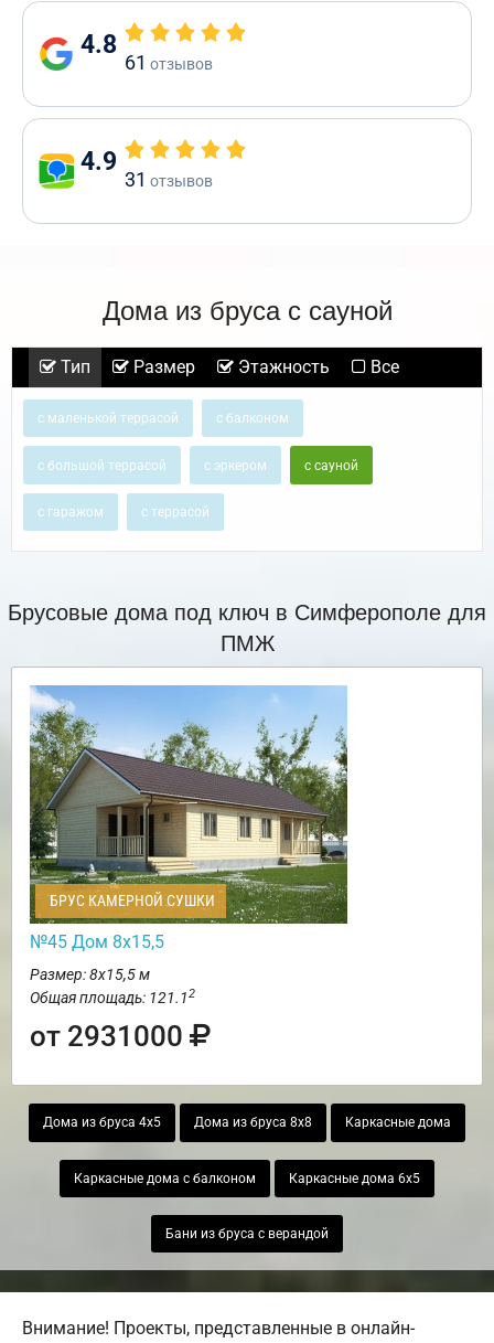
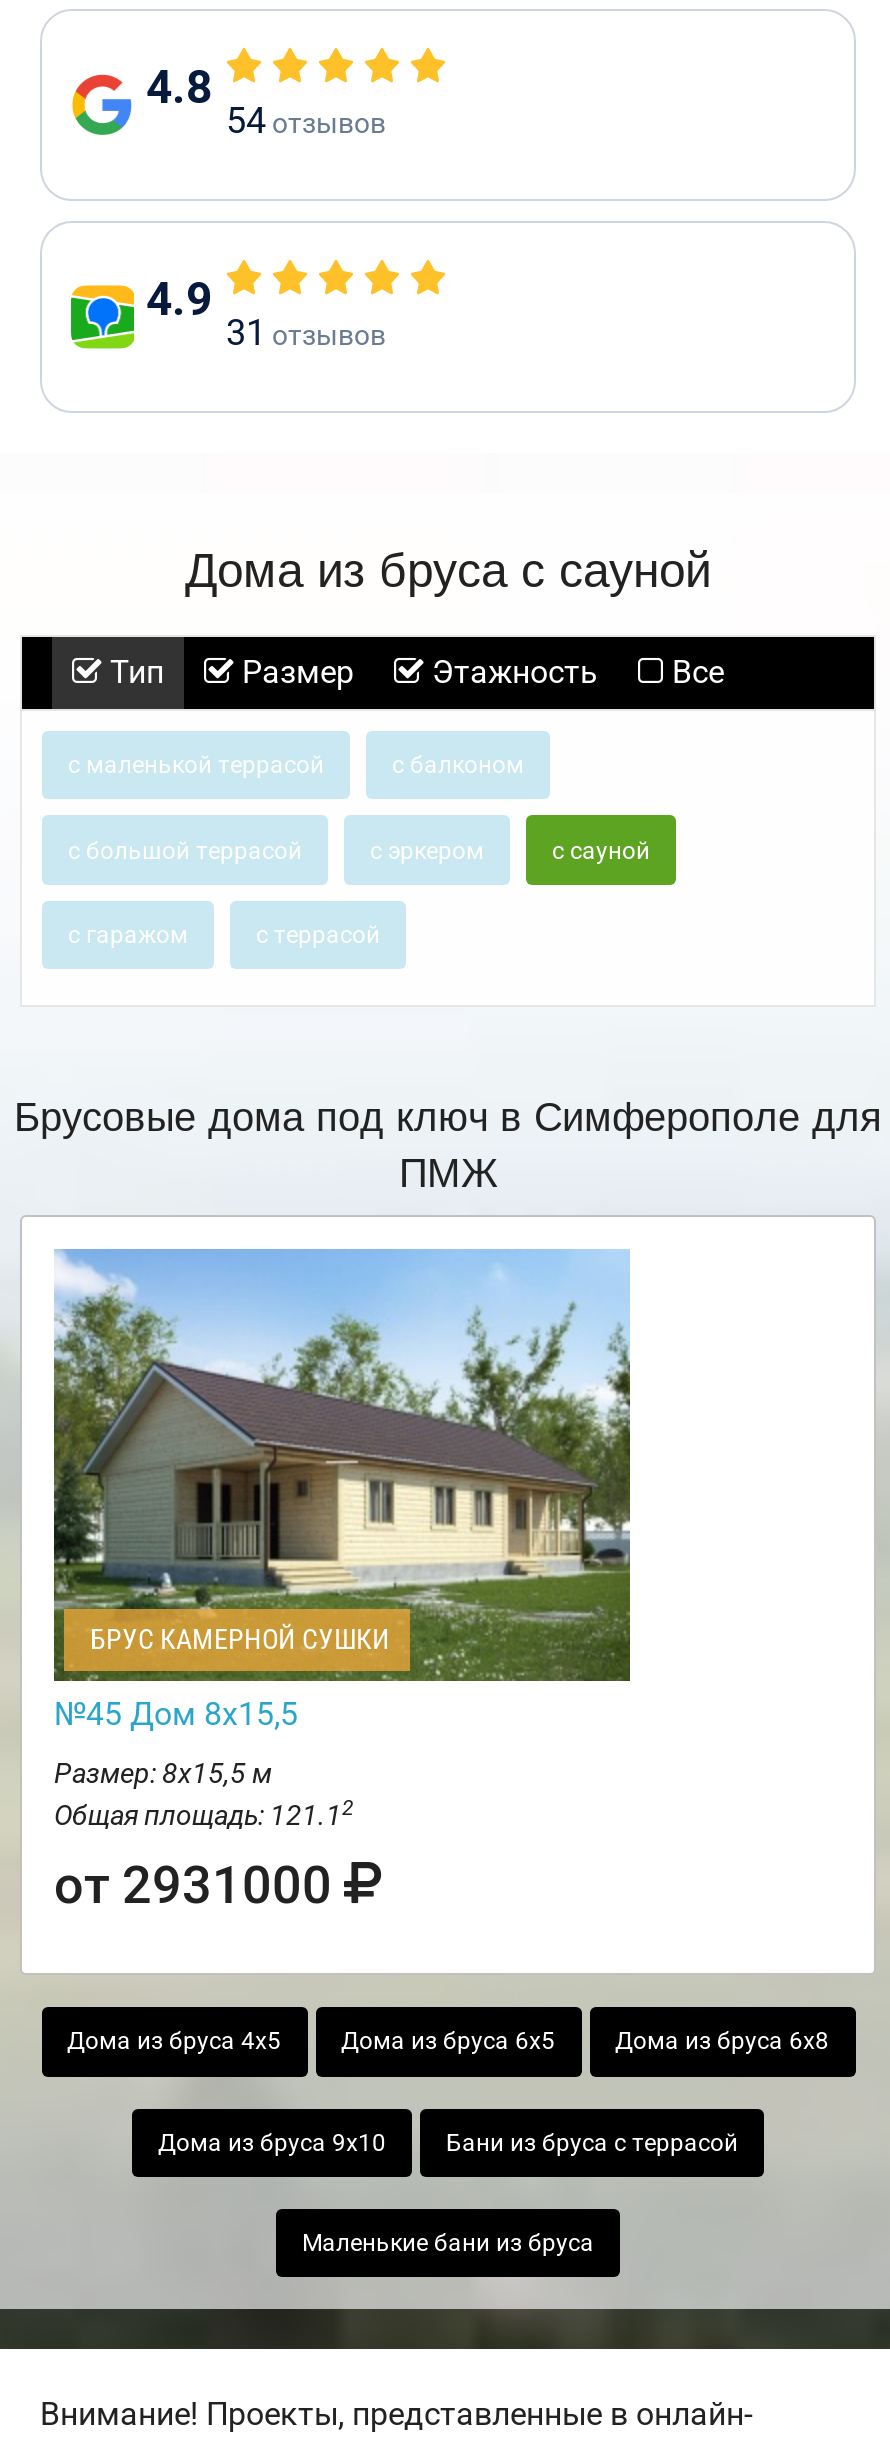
- 61отзывов
+ 54отзывов

- Дома из бруса 8х8
- Каркасные дома
+ Дома из бруса 6х5
+ Дома из бруса 6х8

- Каркасные дома с балконом
- Каркасные дома 6х5
+ Дома из бруса 9х10
+ Бани из бруса с террасой

- Бани из бруса с верандой
+ Маленькие бани из бруса
